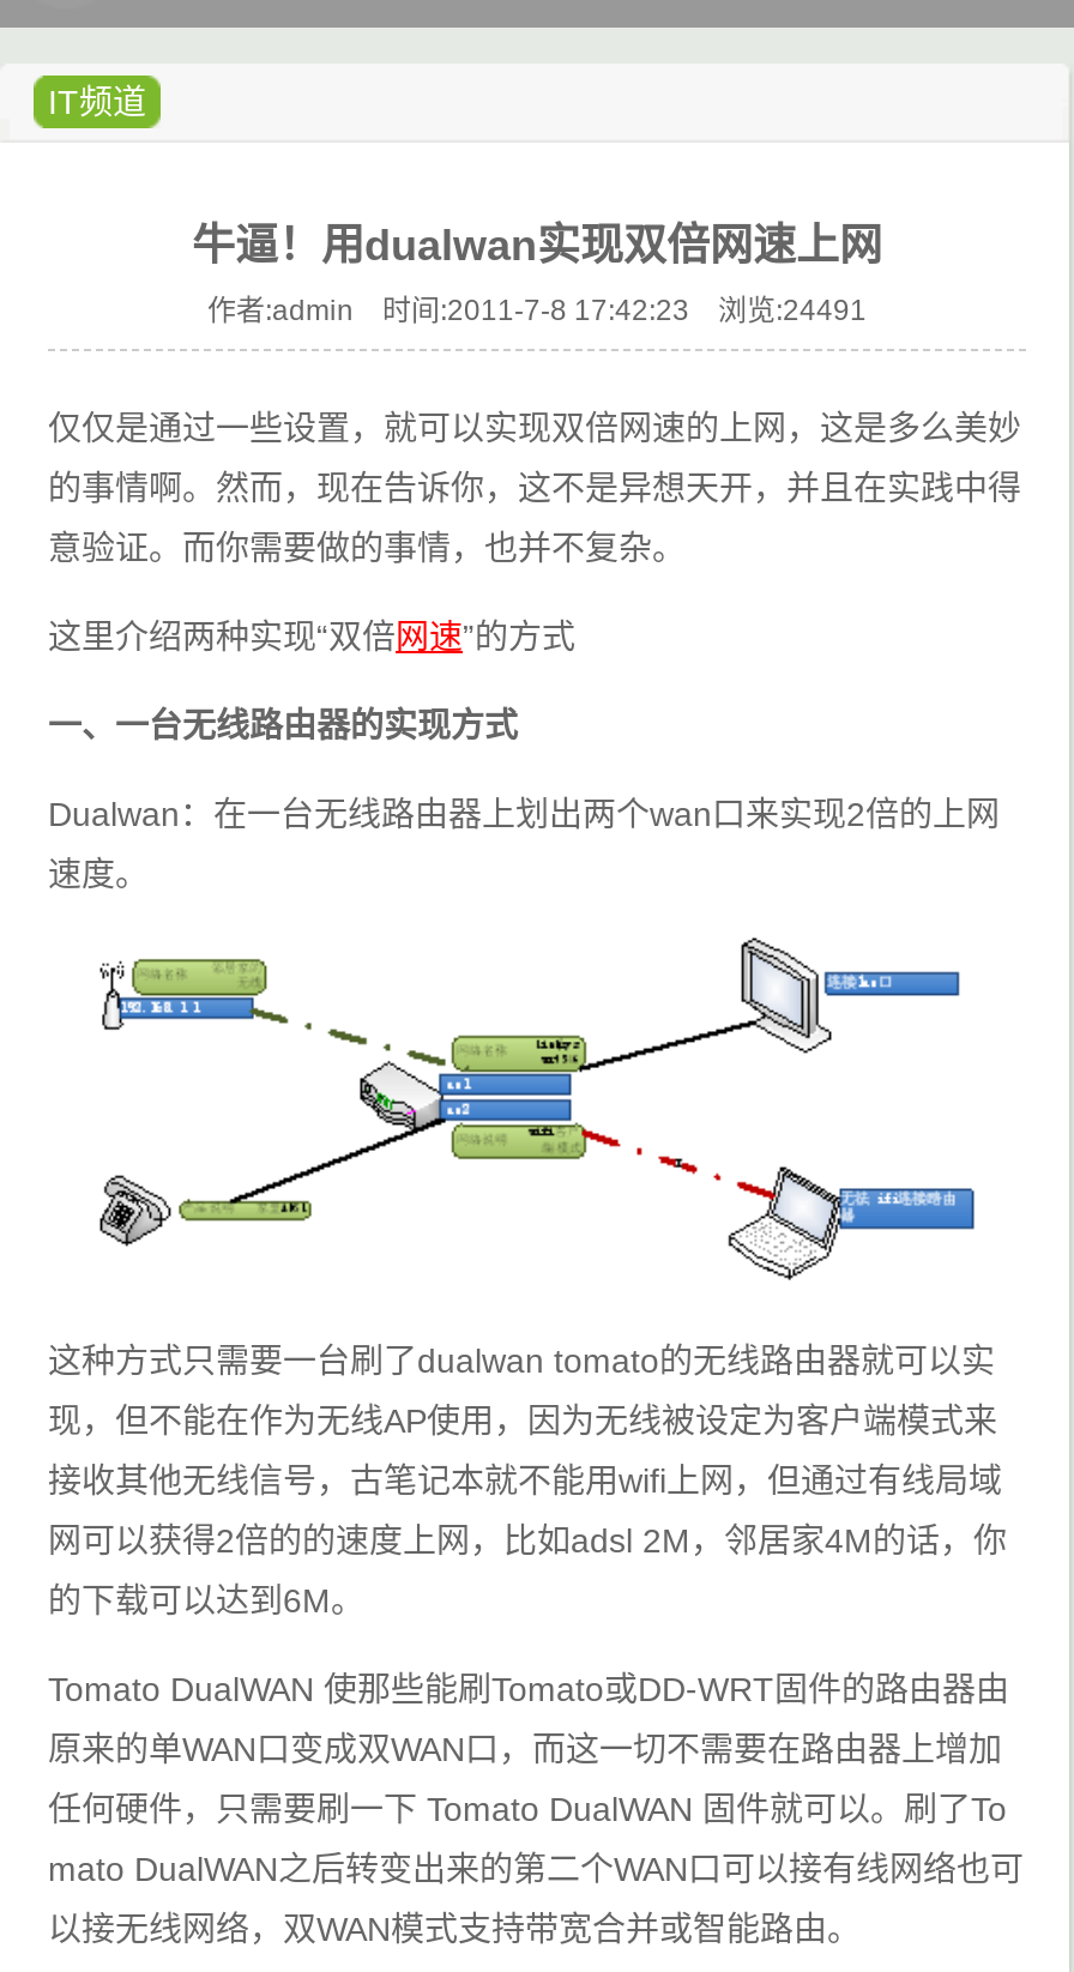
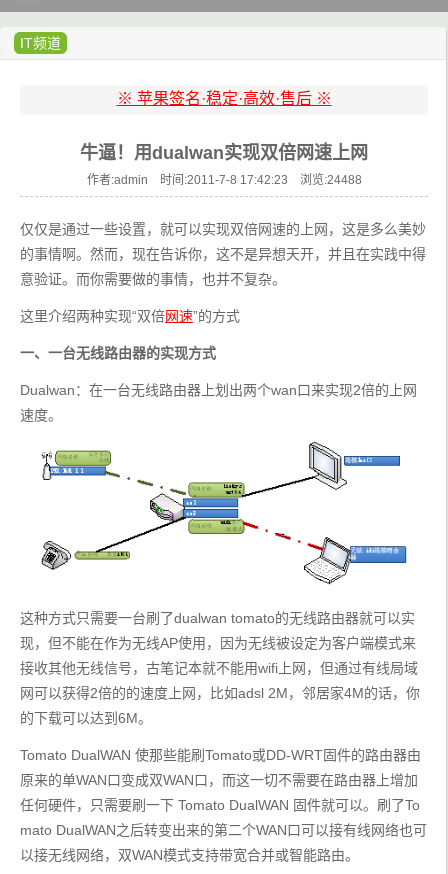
+ ※ 苹果签名·稳定·高效·售后 ※

- 作者:admin 时间:2011-7-8 17:42:23 浏览:24491
+ 作者:admin 时间:2011-7-8 17:42:23 浏览:24488
